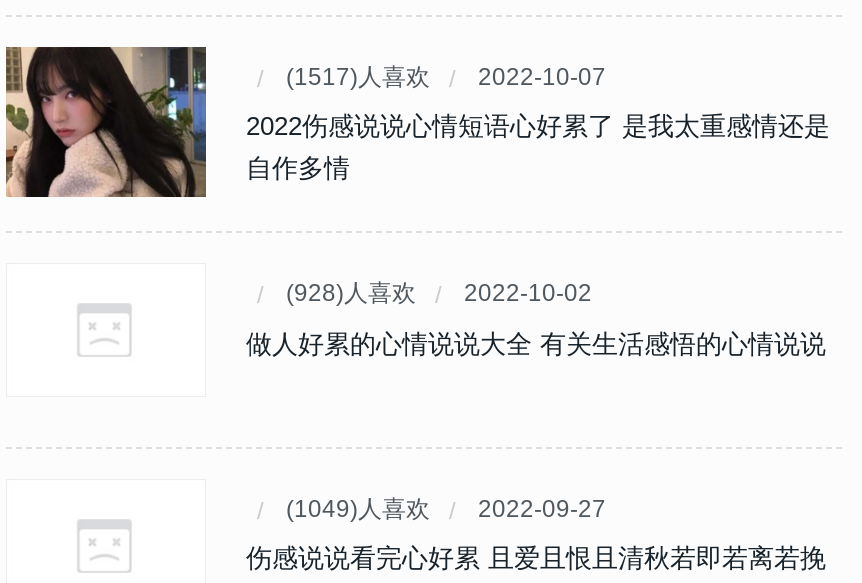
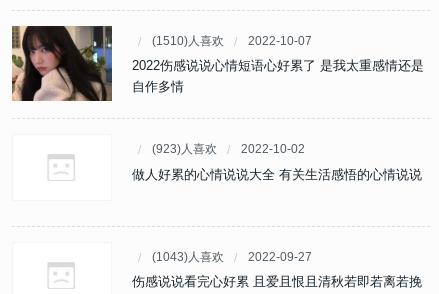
- (1517)人喜欢 2022-10-07
+ (1510)人喜欢 2022-10-07

- (928)人喜欢 2022-10-02
+ (923)人喜欢 2022-10-02

- (1049)人喜欢 2022-09-27
+ (1043)人喜欢 2022-09-27
